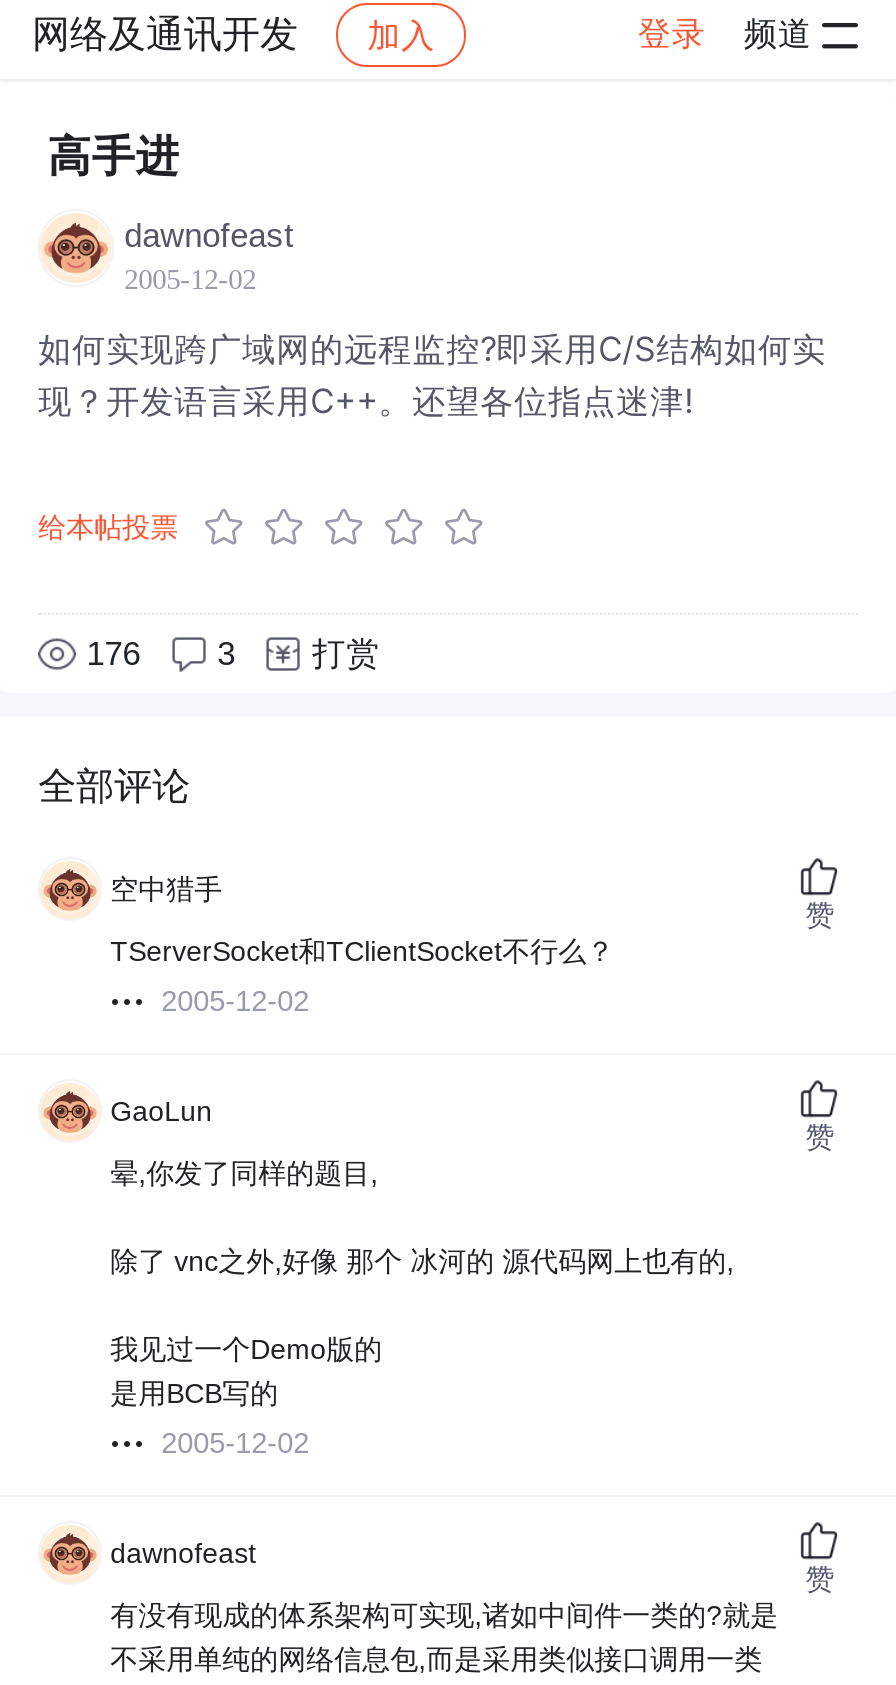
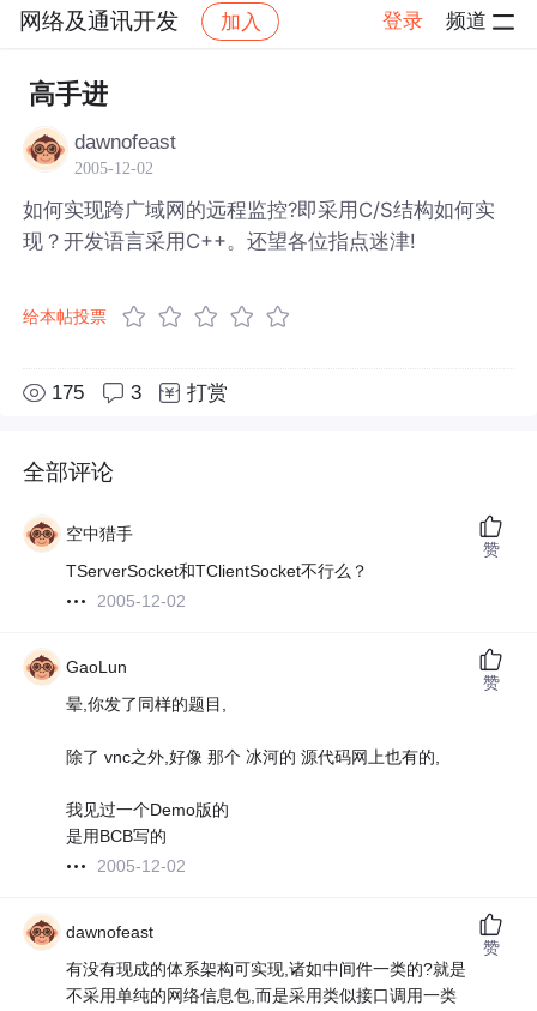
- 176
+ 175
